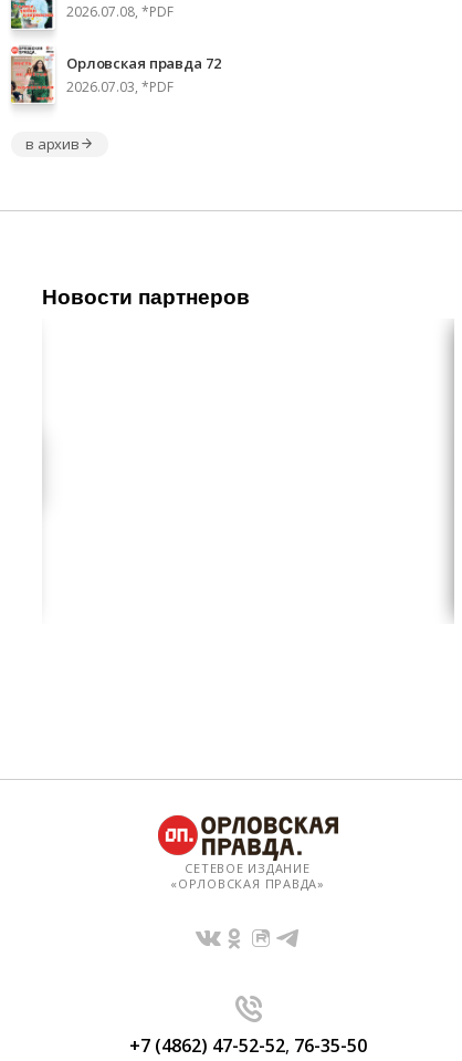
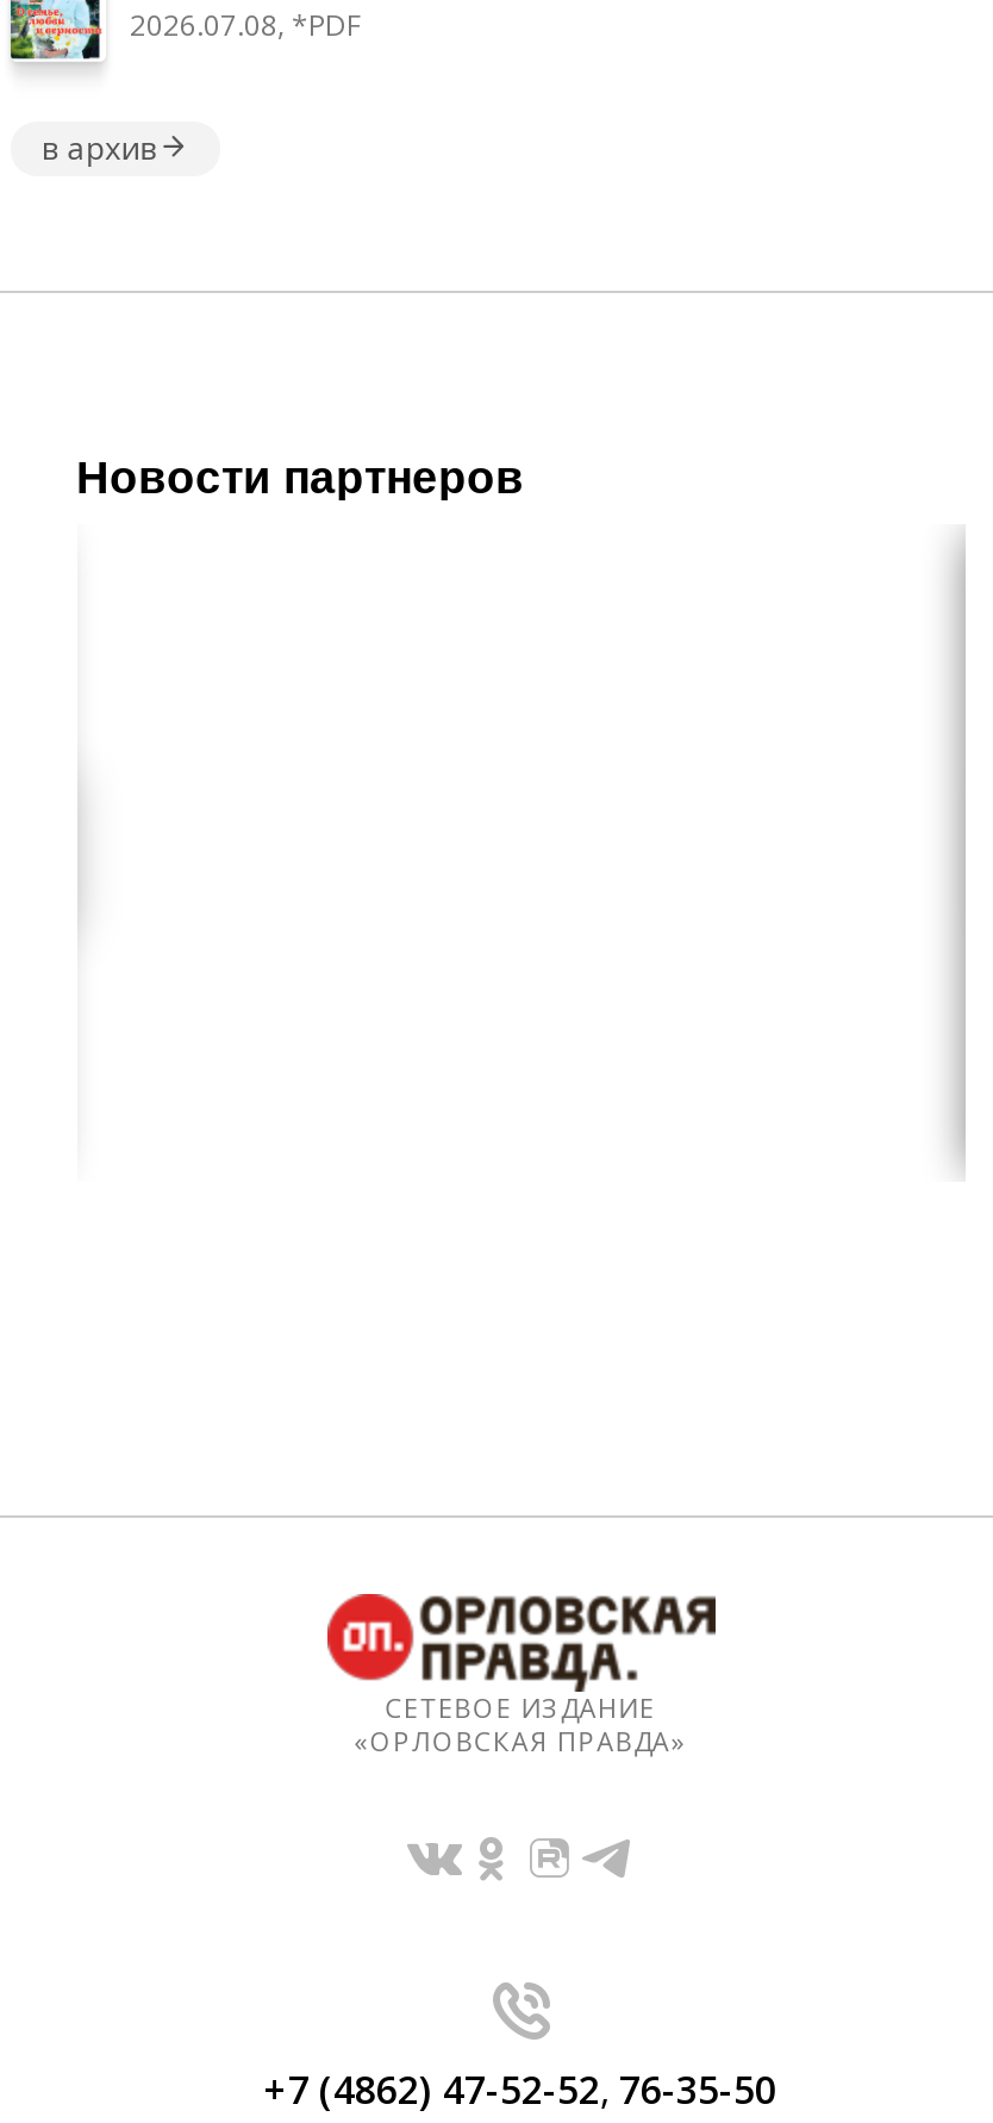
- [image]
- Орловская правда 72
- 2026.07.03, *PDF
